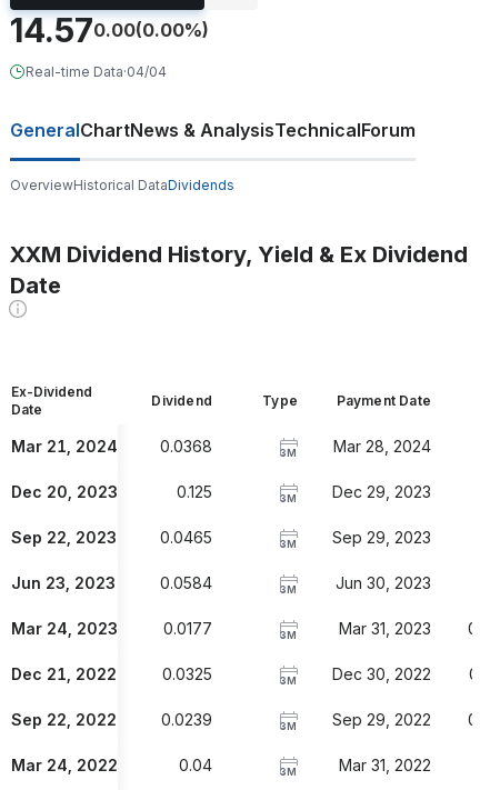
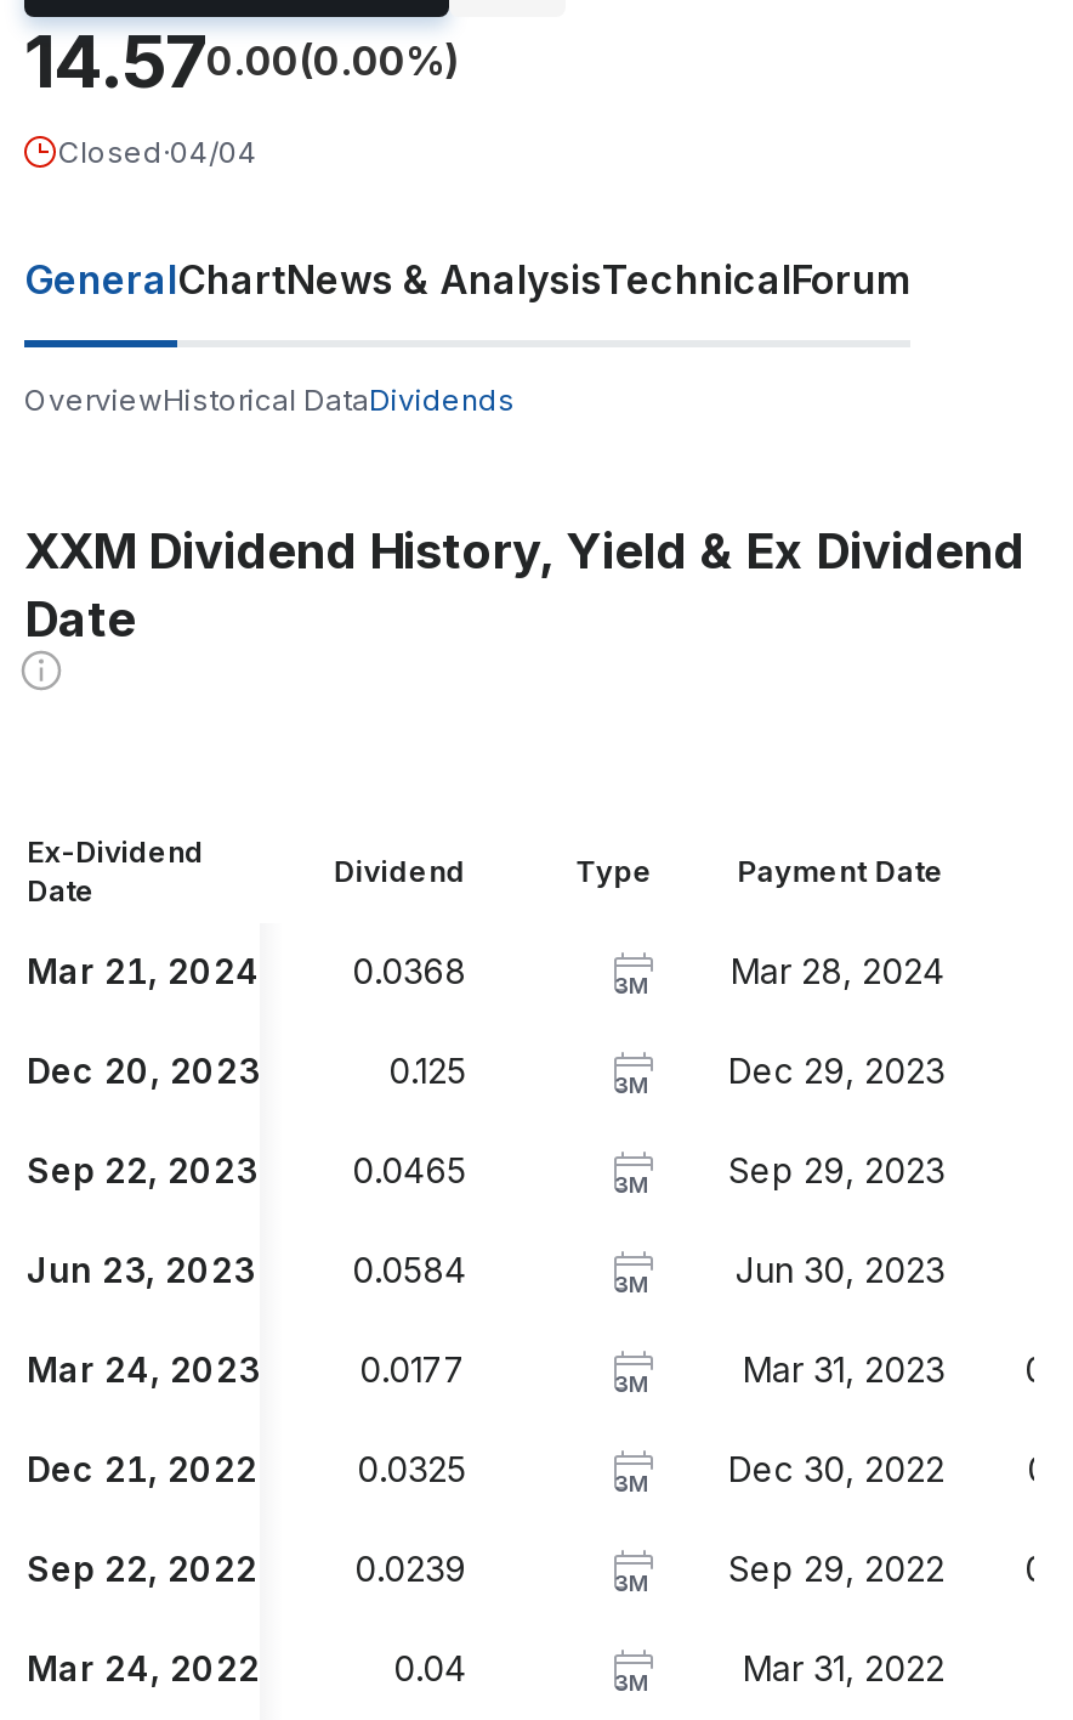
- Real-time Data·04/04
+ Closed·04/04
